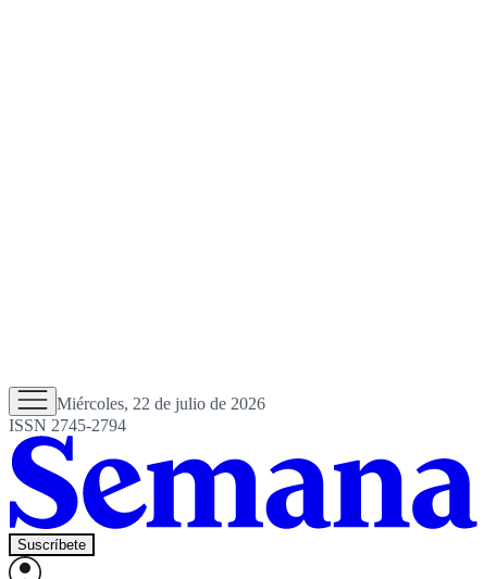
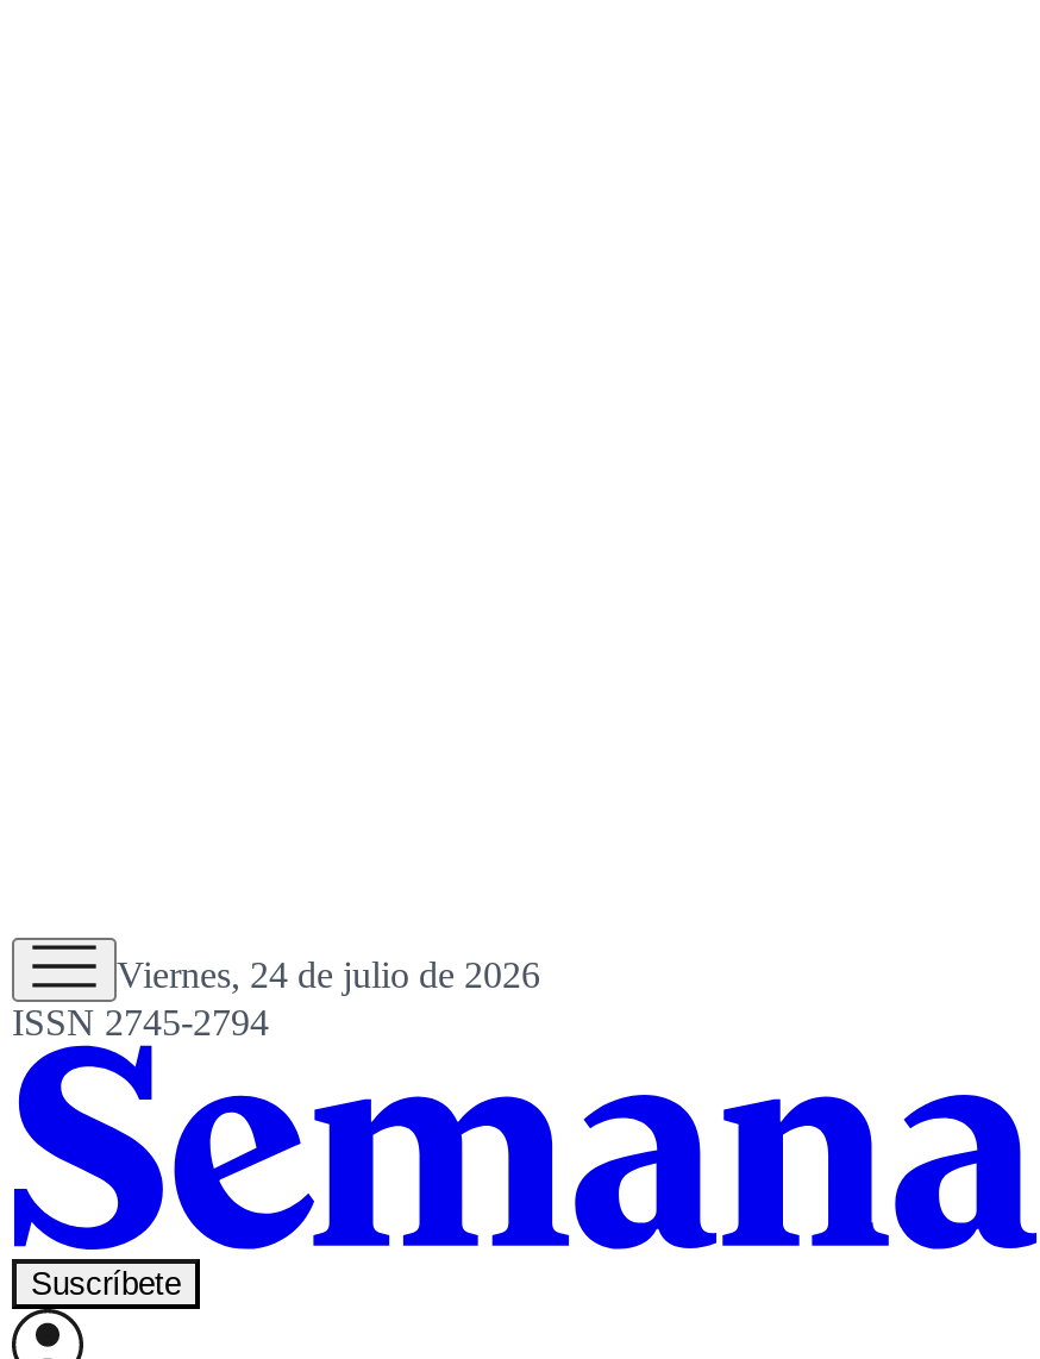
- Miércoles, 22 de julio de 2026
+ Viernes, 24 de julio de 2026
